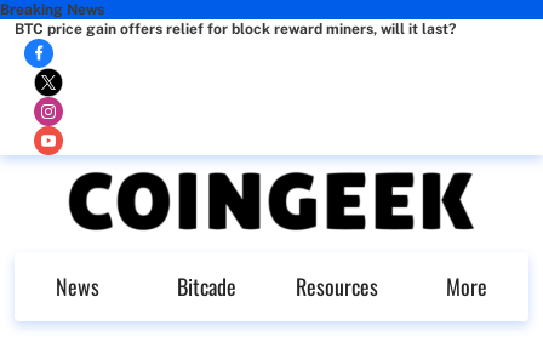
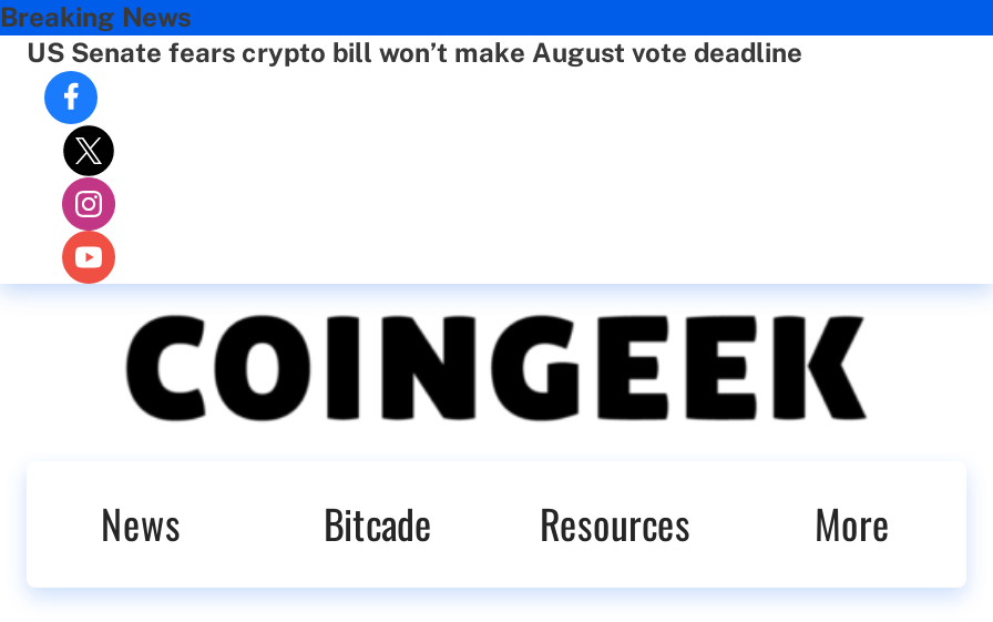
- BTC price gain offers relief for block reward miners, will it last?
+ US Senate fears crypto bill won’t make August vote deadline
